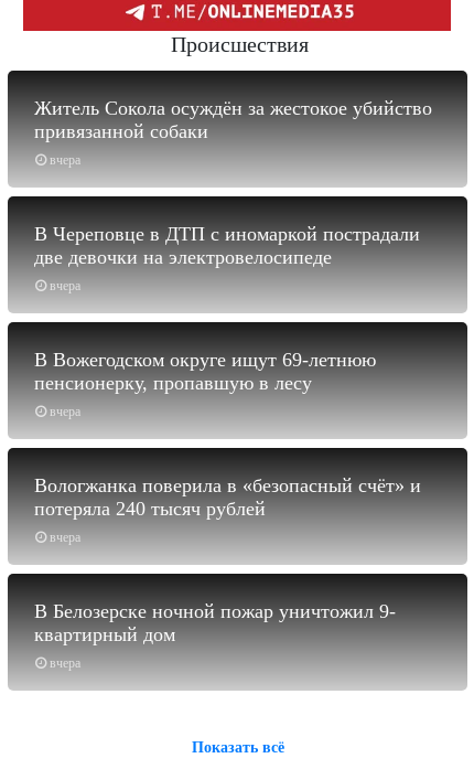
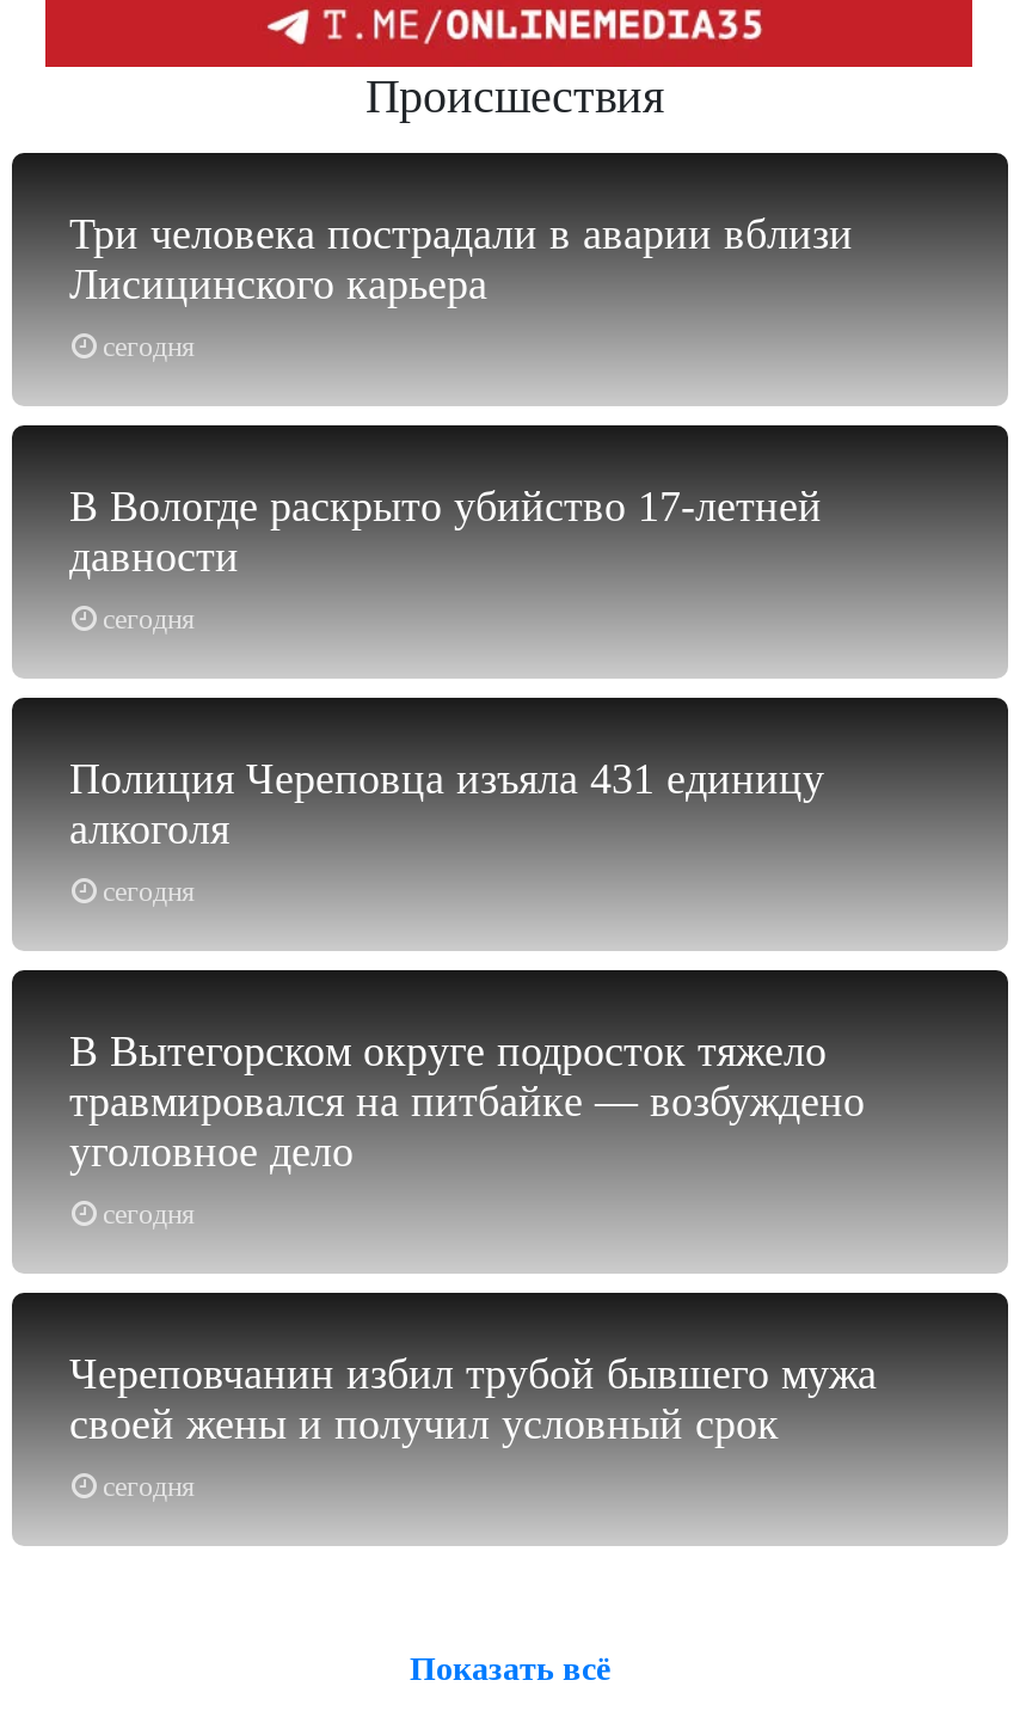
- Житель Сокола осуждён за жестокое убийство
- привязанной собаки
+ Три человека пострадали в аварии вблизи
+ Лисицинского карьера

- вчера
+ сегодня

- В Череповце в ДТП с иномаркой пострадали
- две девочки на электровелосипеде
+ В Вологде раскрыто убийство 17-летней
+ давности

- вчера
+ сегодня

- В Вожегодском округе ищут 69-летнюю
- пенсионерку, пропавшую в лесу
+ Полиция Череповца изъяла 431 единицу
+ алкоголя

- вчера
+ сегодня

- Вологжанка поверила в «безопасный счёт» и
- потеряла 240 тысяч рублей
+ В Вытегорском округе подросток тяжело
+ травмировался на питбайке — возбуждено
+ уголовное дело

- вчера
+ сегодня

- В Белозерске ночной пожар уничтожил 9-
- квартирный дом
+ Череповчанин избил трубой бывшего мужа
+ своей жены и получил условный срок

- вчера
+ сегодня
